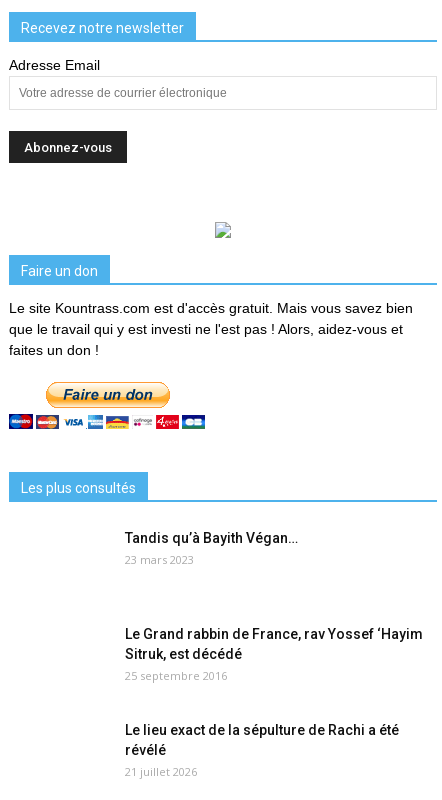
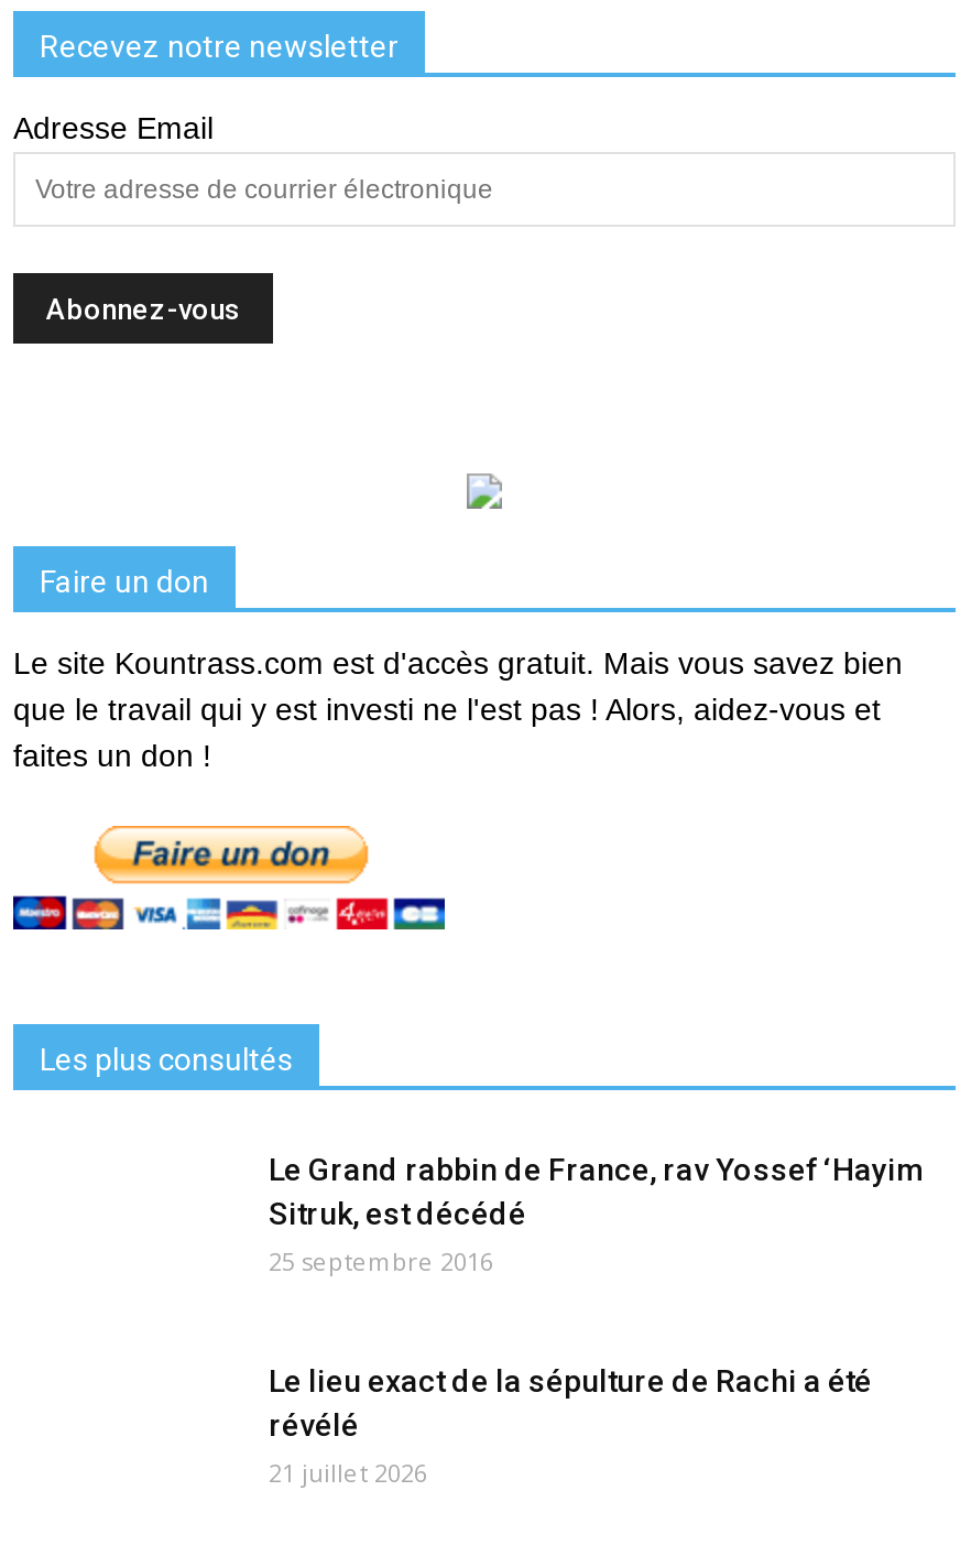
- Tandis qu’à Bayith Végan…
- 23 mars 2023
